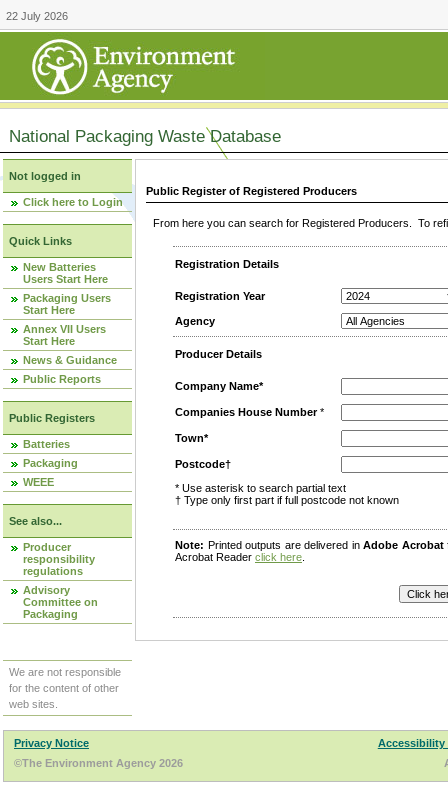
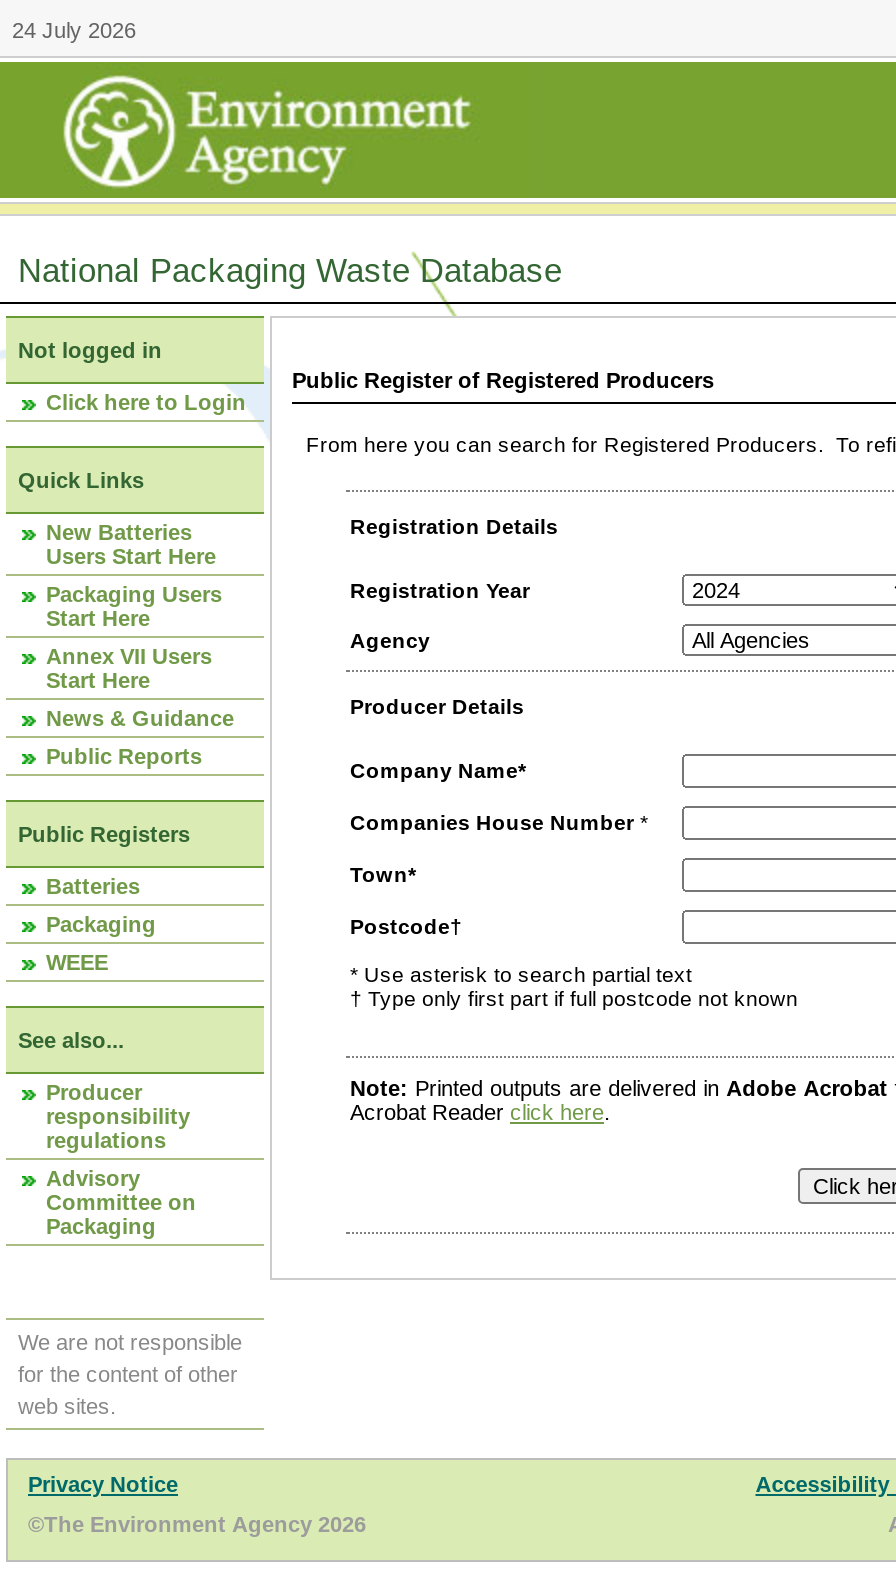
- 22 July 2026
+ 24 July 2026
